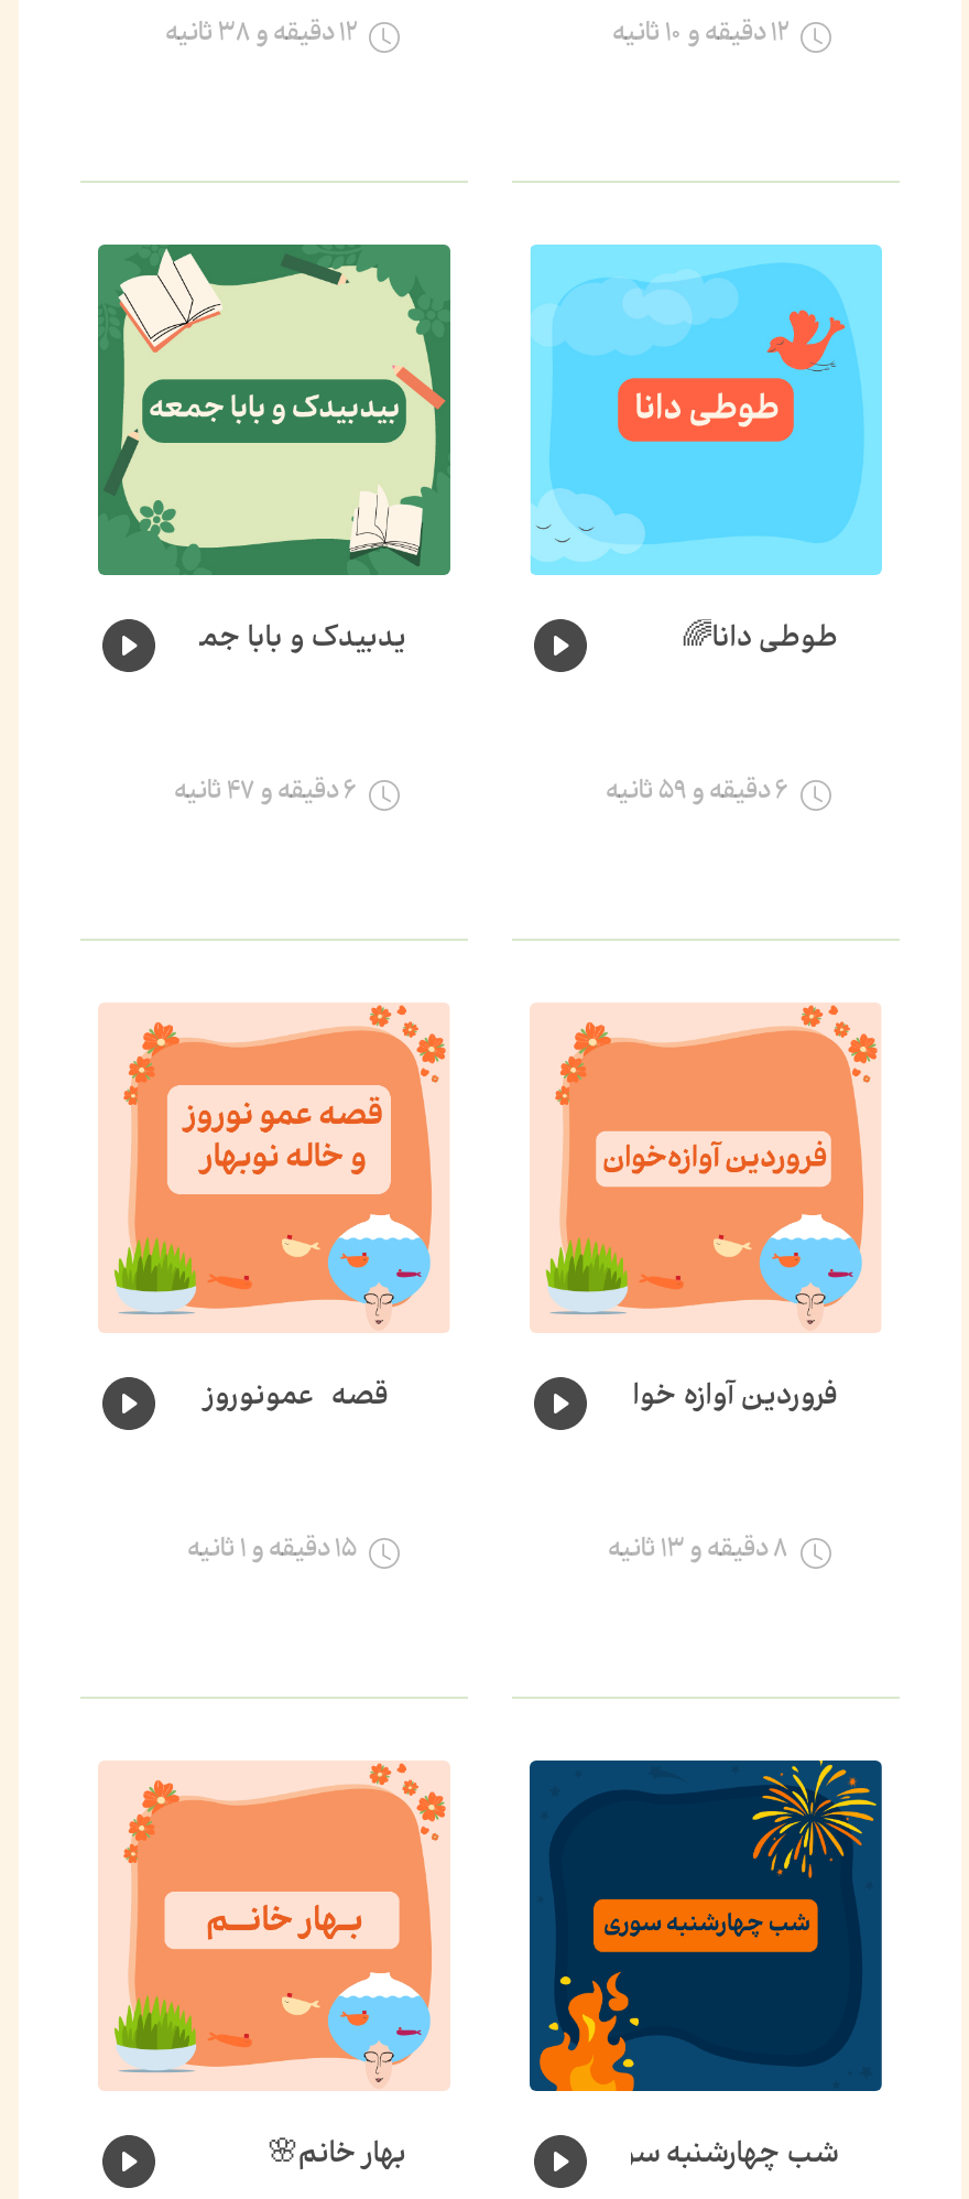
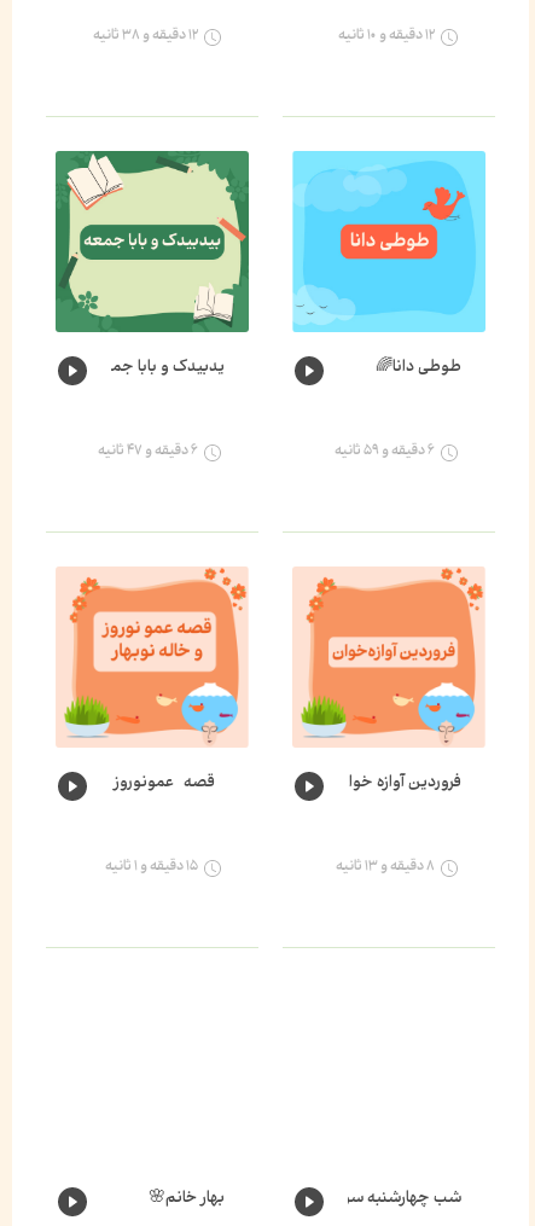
- [image]

- [image]
